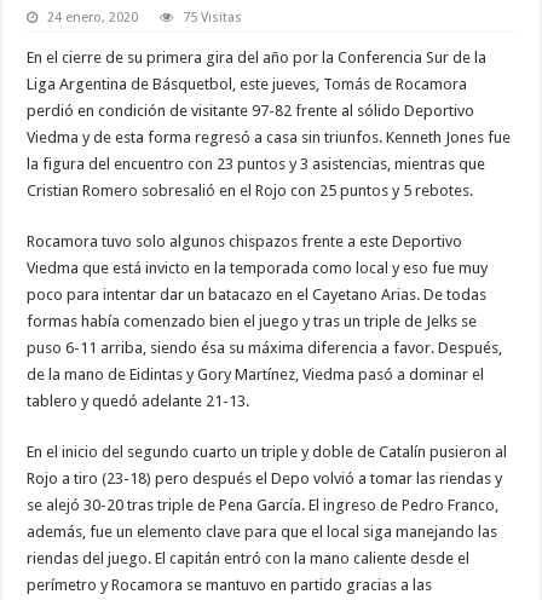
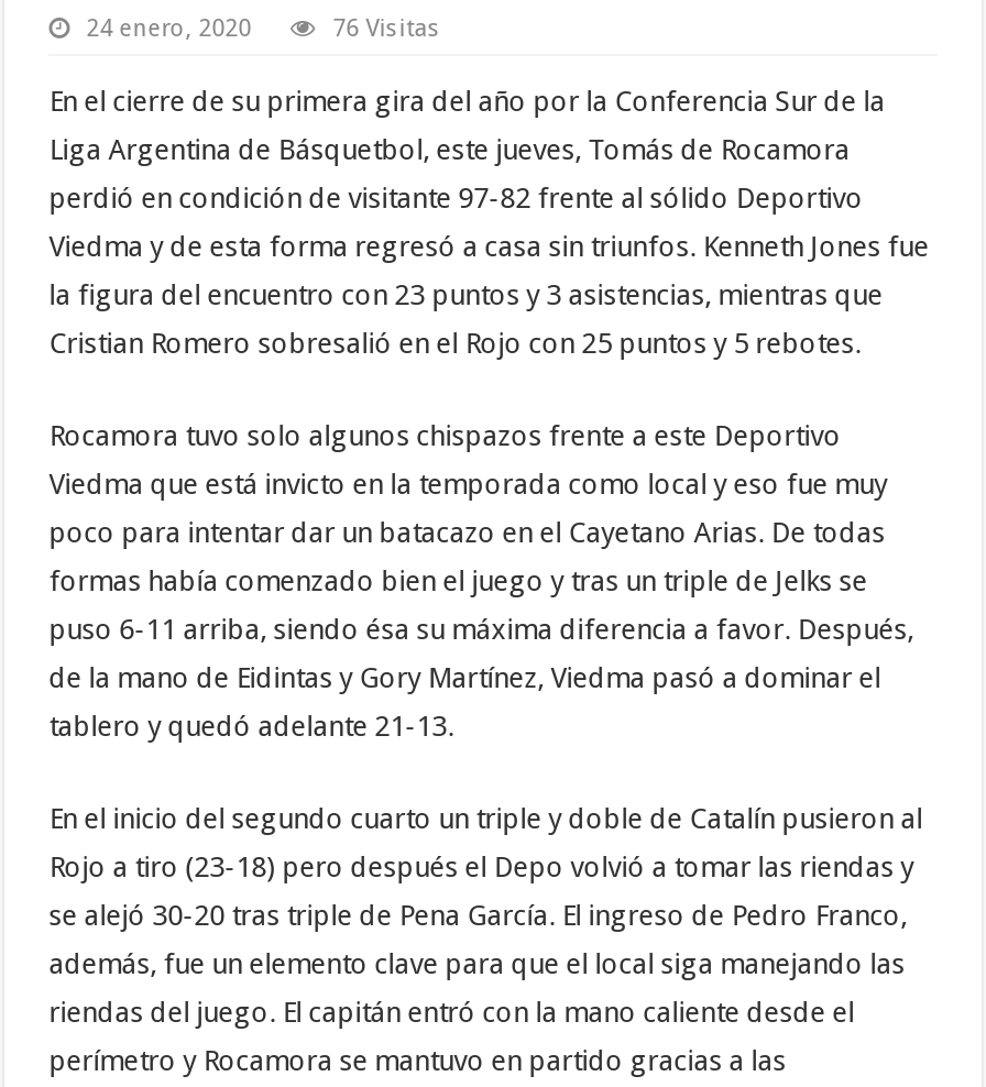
- 75 Visitas
+ 76 Visitas
